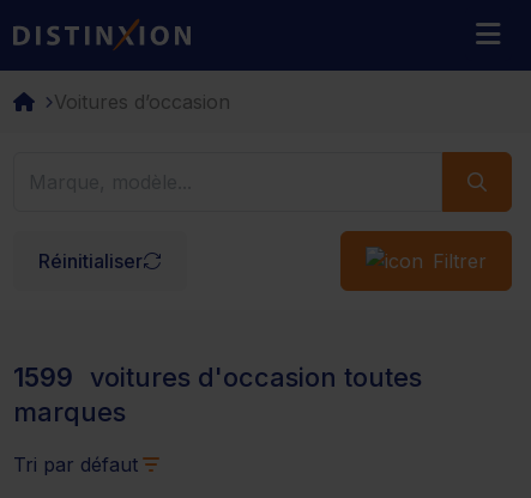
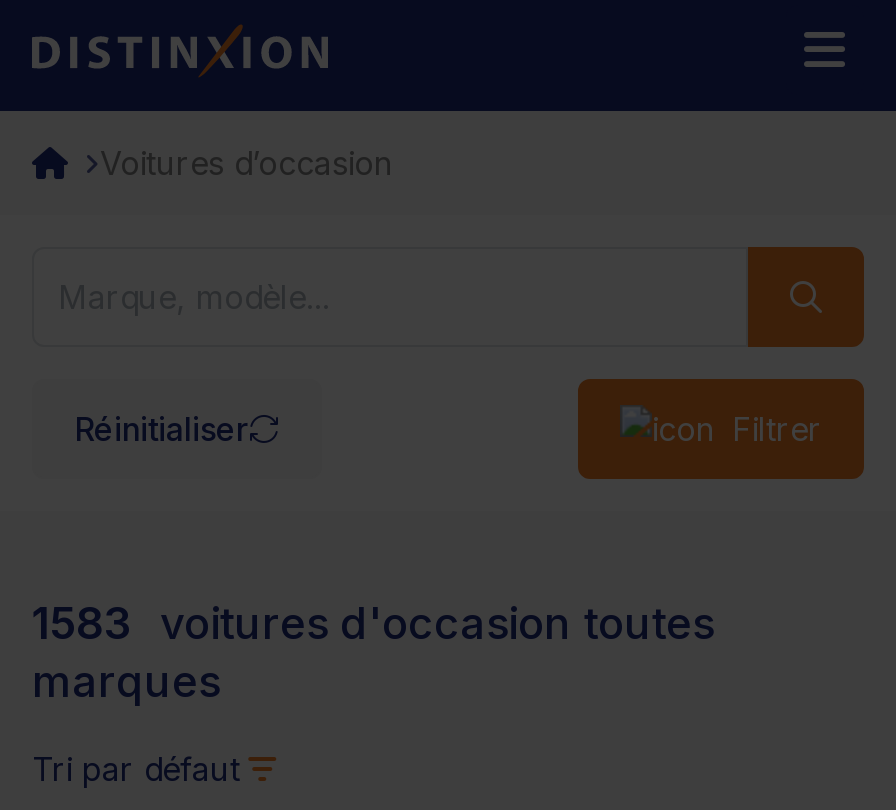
- 1599 voitures d'occasion toutes
+ 1583 voitures d'occasion toutes
